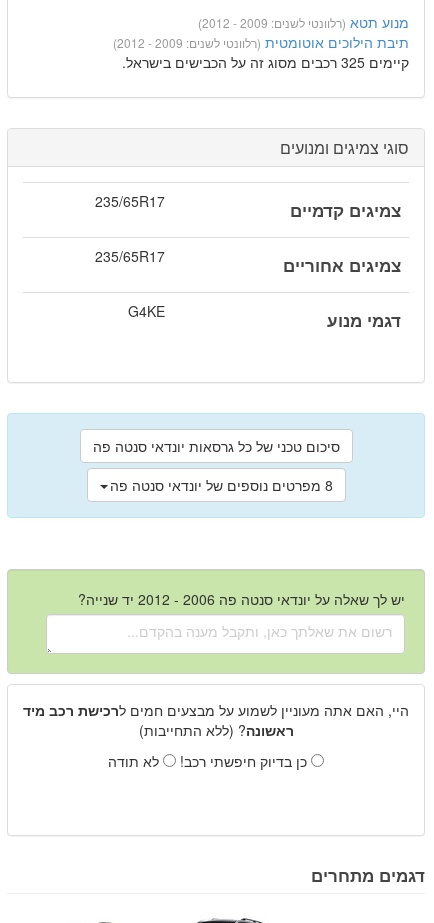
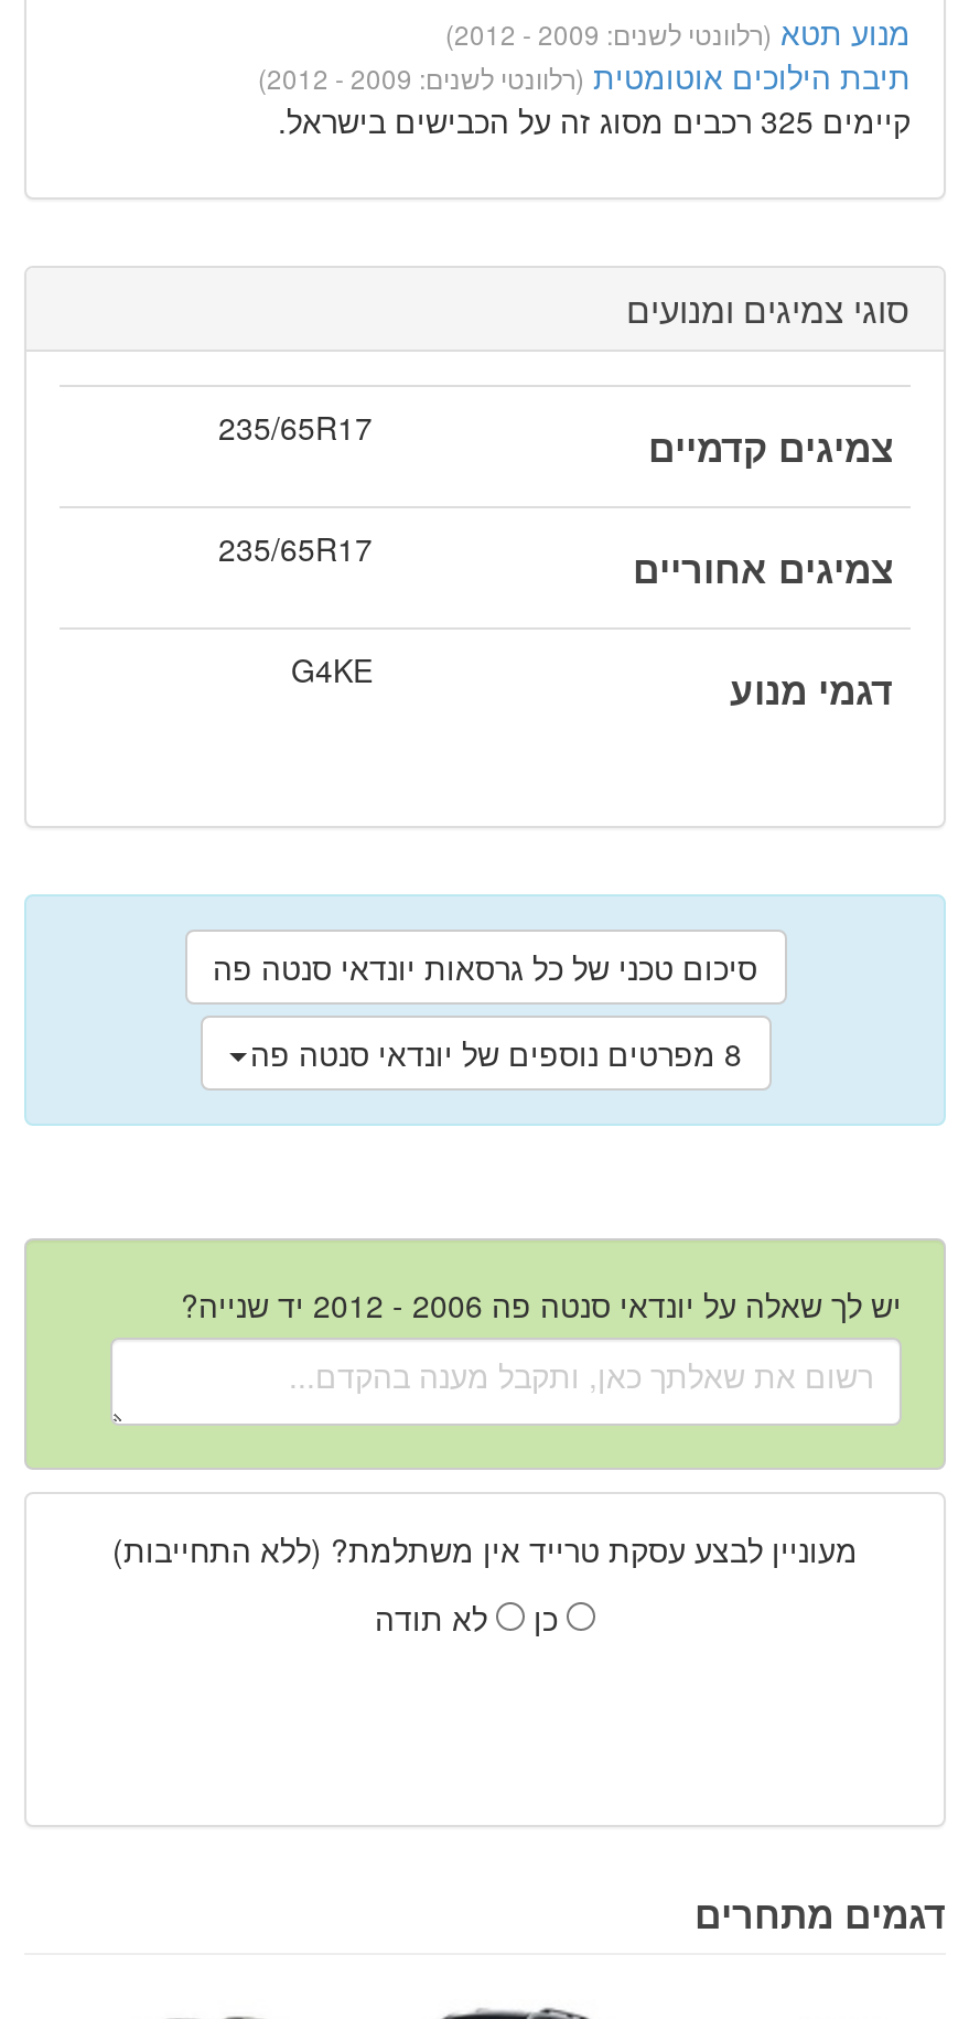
- היי, האם אתה מעוניין לשמוע על מבצעים חמים לרכישת רכב מיד
- ראשונה? (ללא התחייבות)
+ מעוניין לבצע עסקת טרייד אין משתלמת? (ללא התחייבות)

moved up: לא תודה

- כן בדיוק חיפשתי רכב!
+ כן
